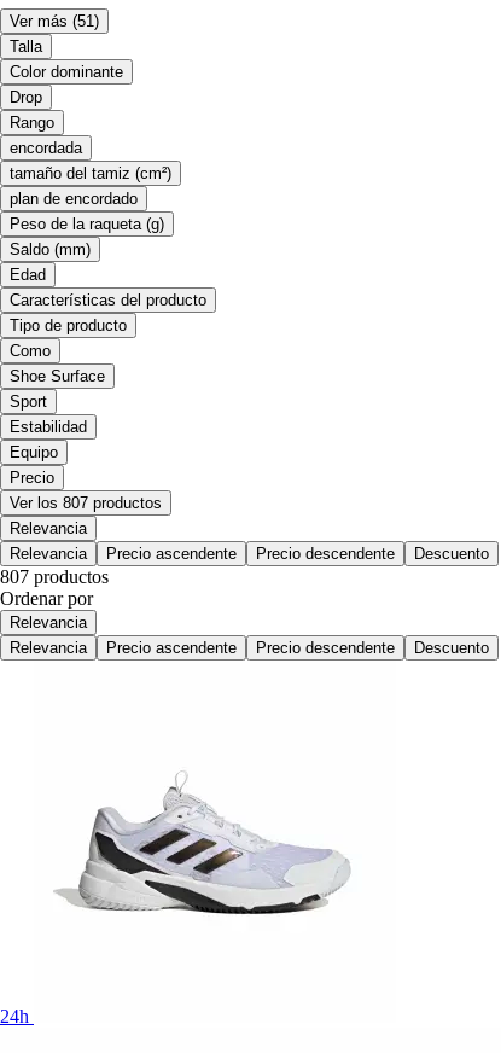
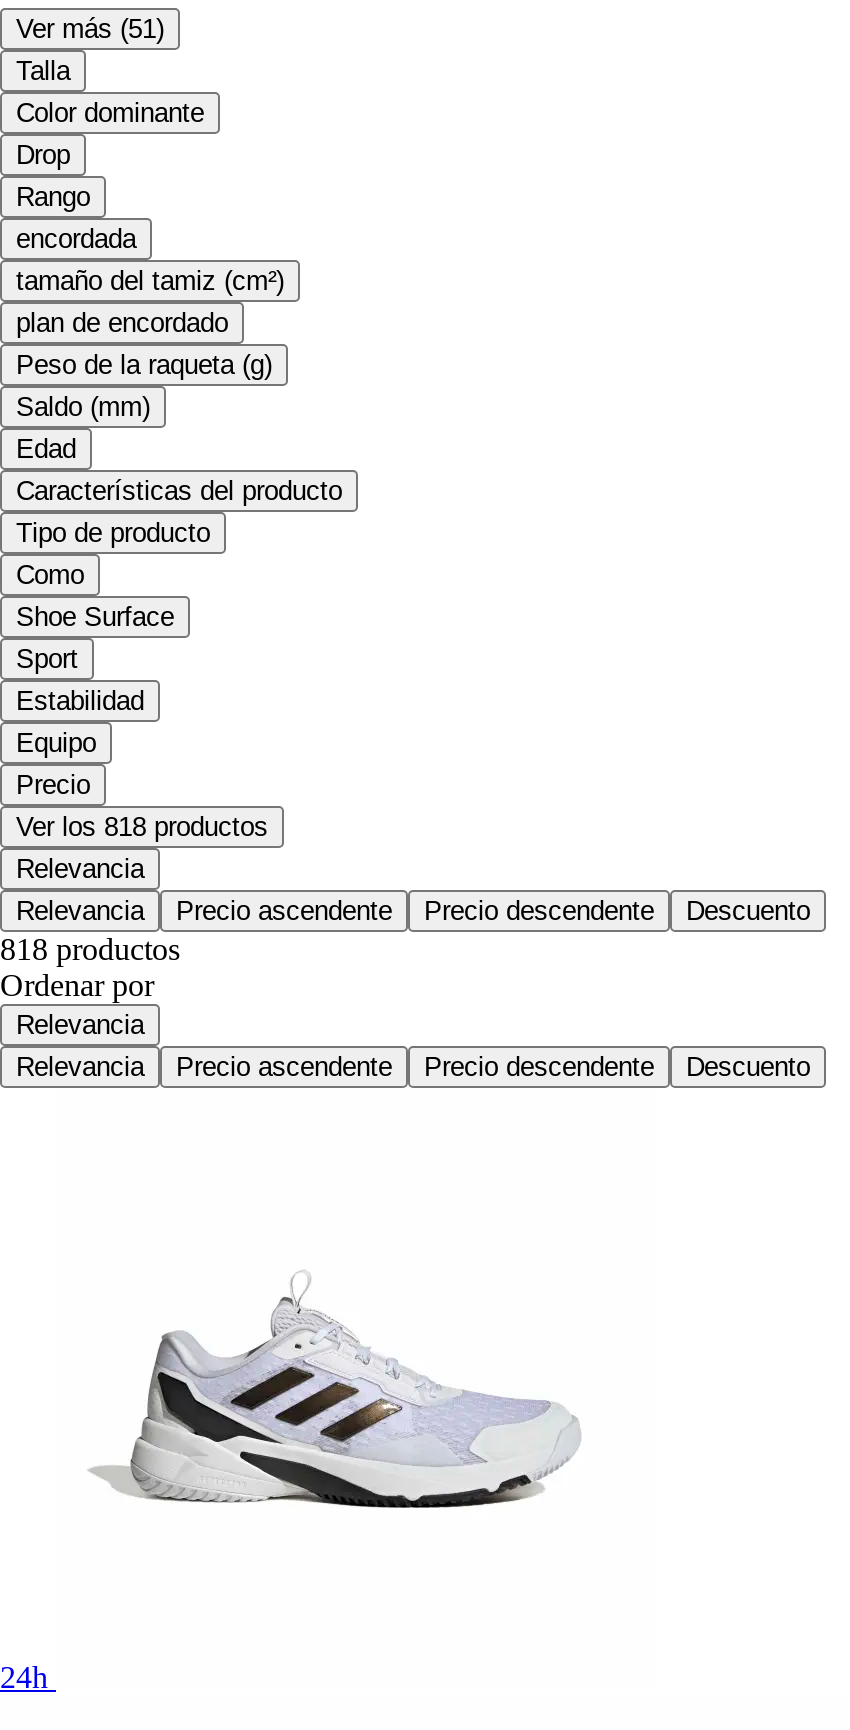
- Ver los 807 productos
+ Ver los 818 productos

- 807 productos
+ 818 productos
